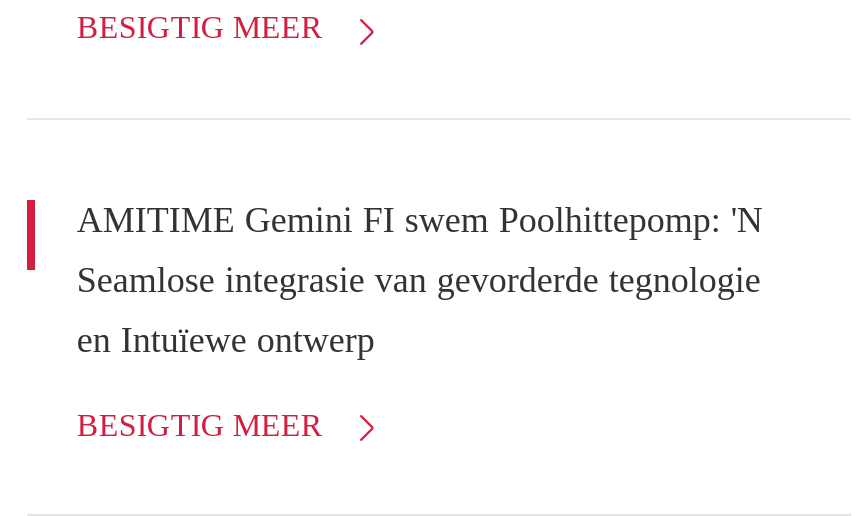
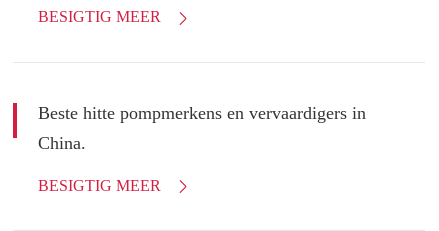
- AMITIME Gemini FI swem Poolhittepomp: 'N
- Seamlose integrasie van gevorderde tegnologie
- en Intuïewe ontwerp
+ Beste hitte pompmerkens en vervaardigers in
+ China.
